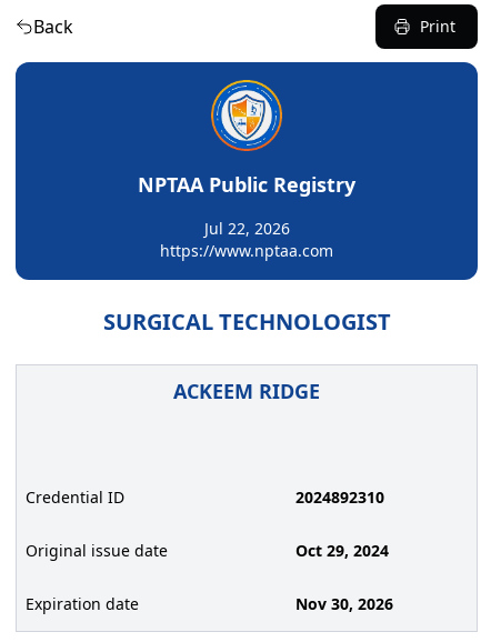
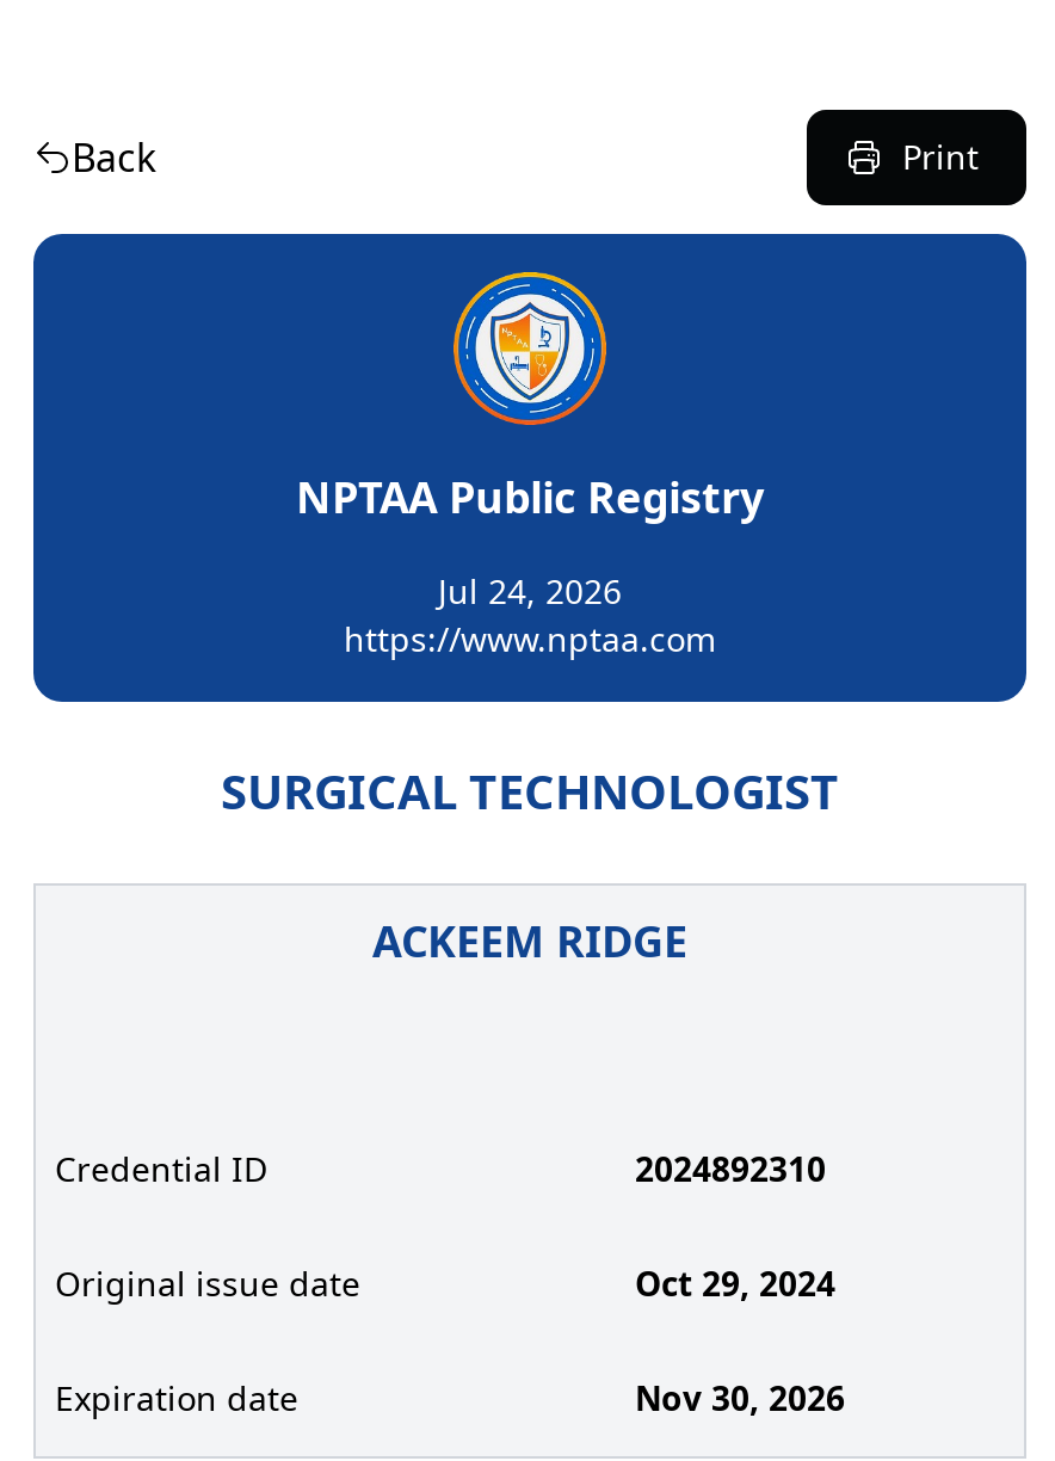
- Jul 22, 2026
+ Jul 24, 2026
